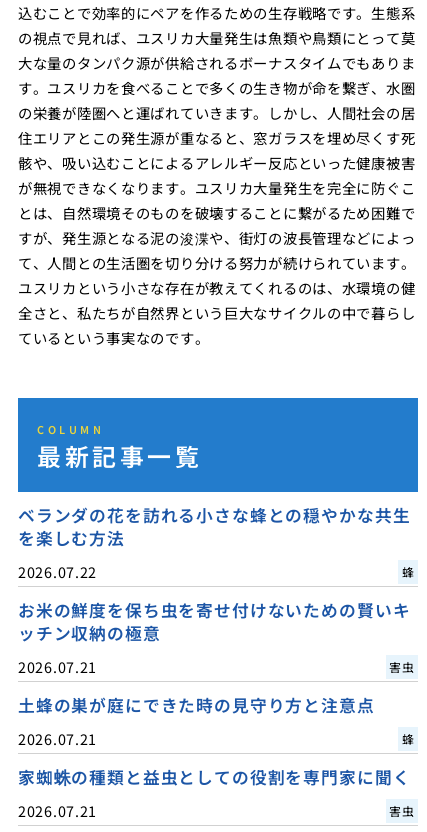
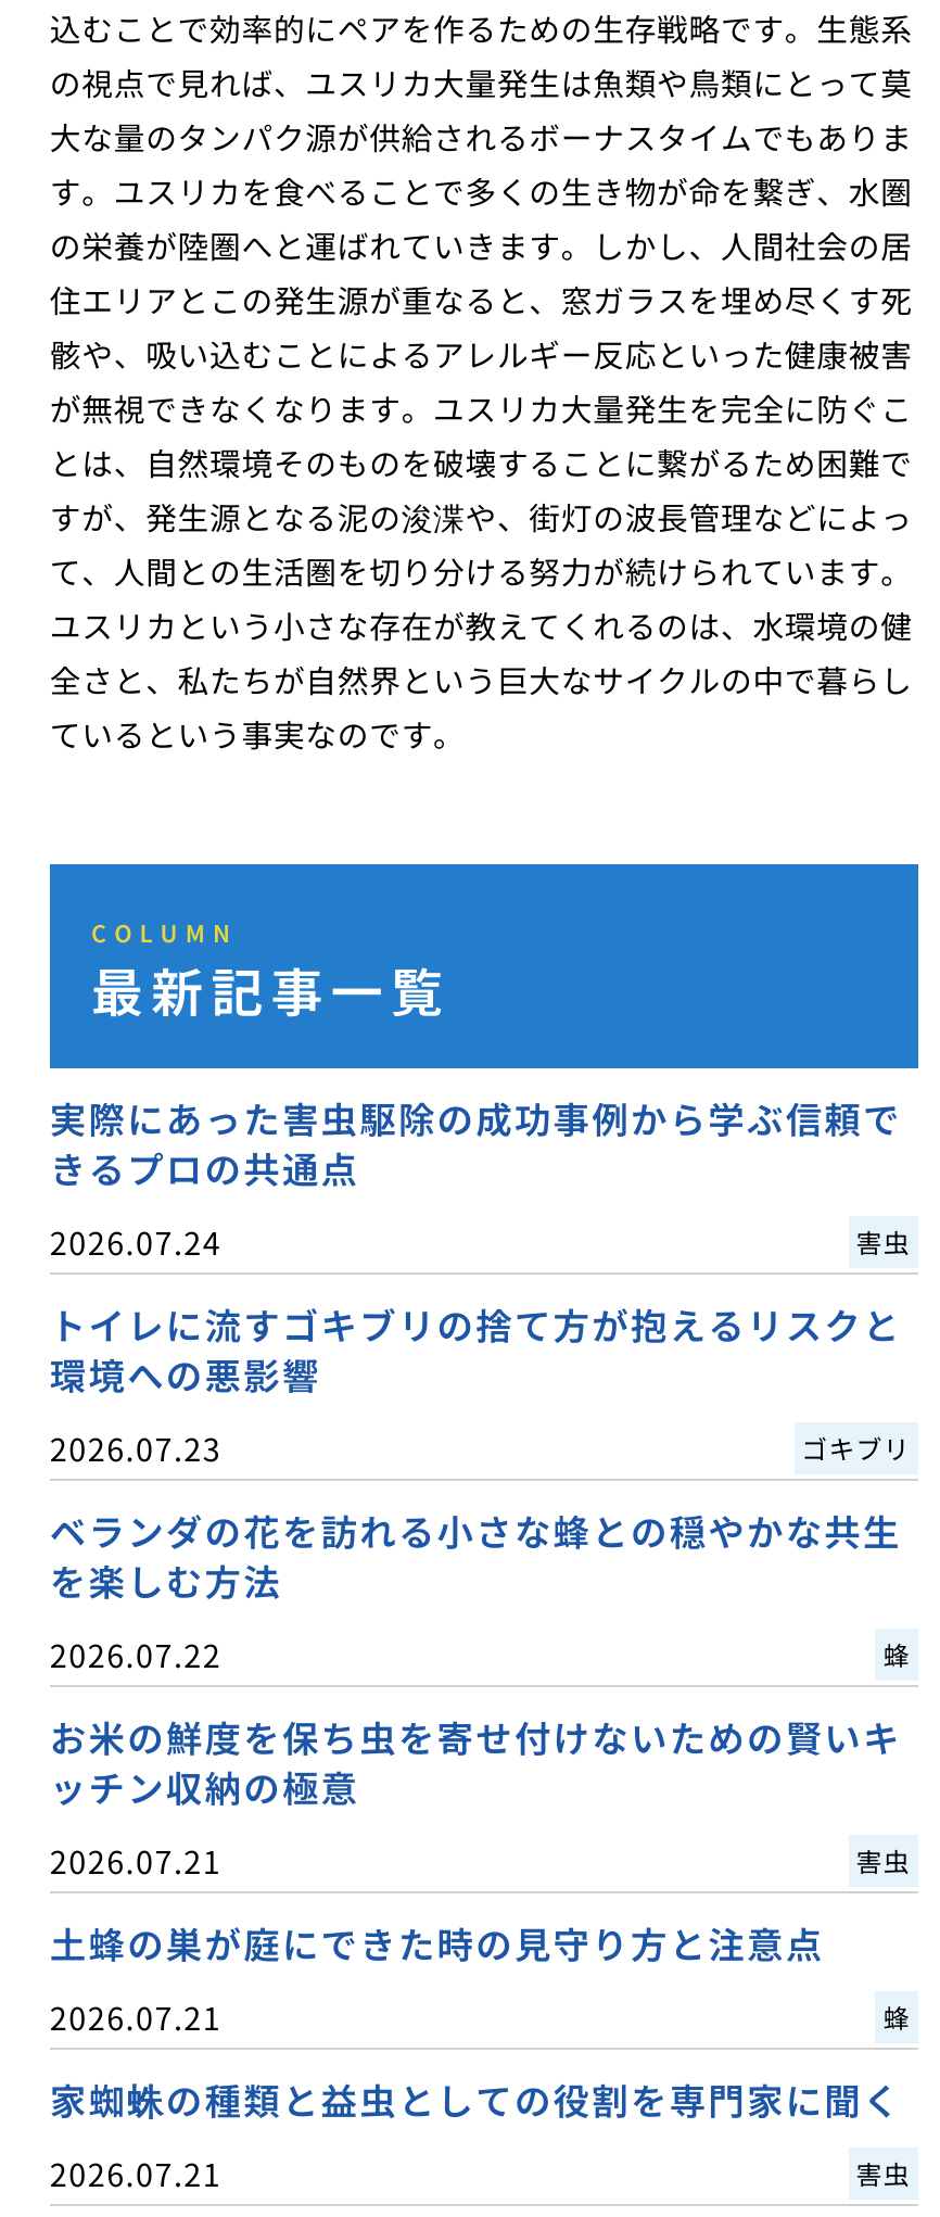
+ 実際にあった害虫駆除の成功事例から学ぶ信頼で
+ きるプロの共通点
+ 2026.07.24
+ 害虫
+ トイレに流すゴキブリの捨て方が抱えるリスクと
+ 環境への悪影響
+ 2026.07.23
+ ゴキブリ
